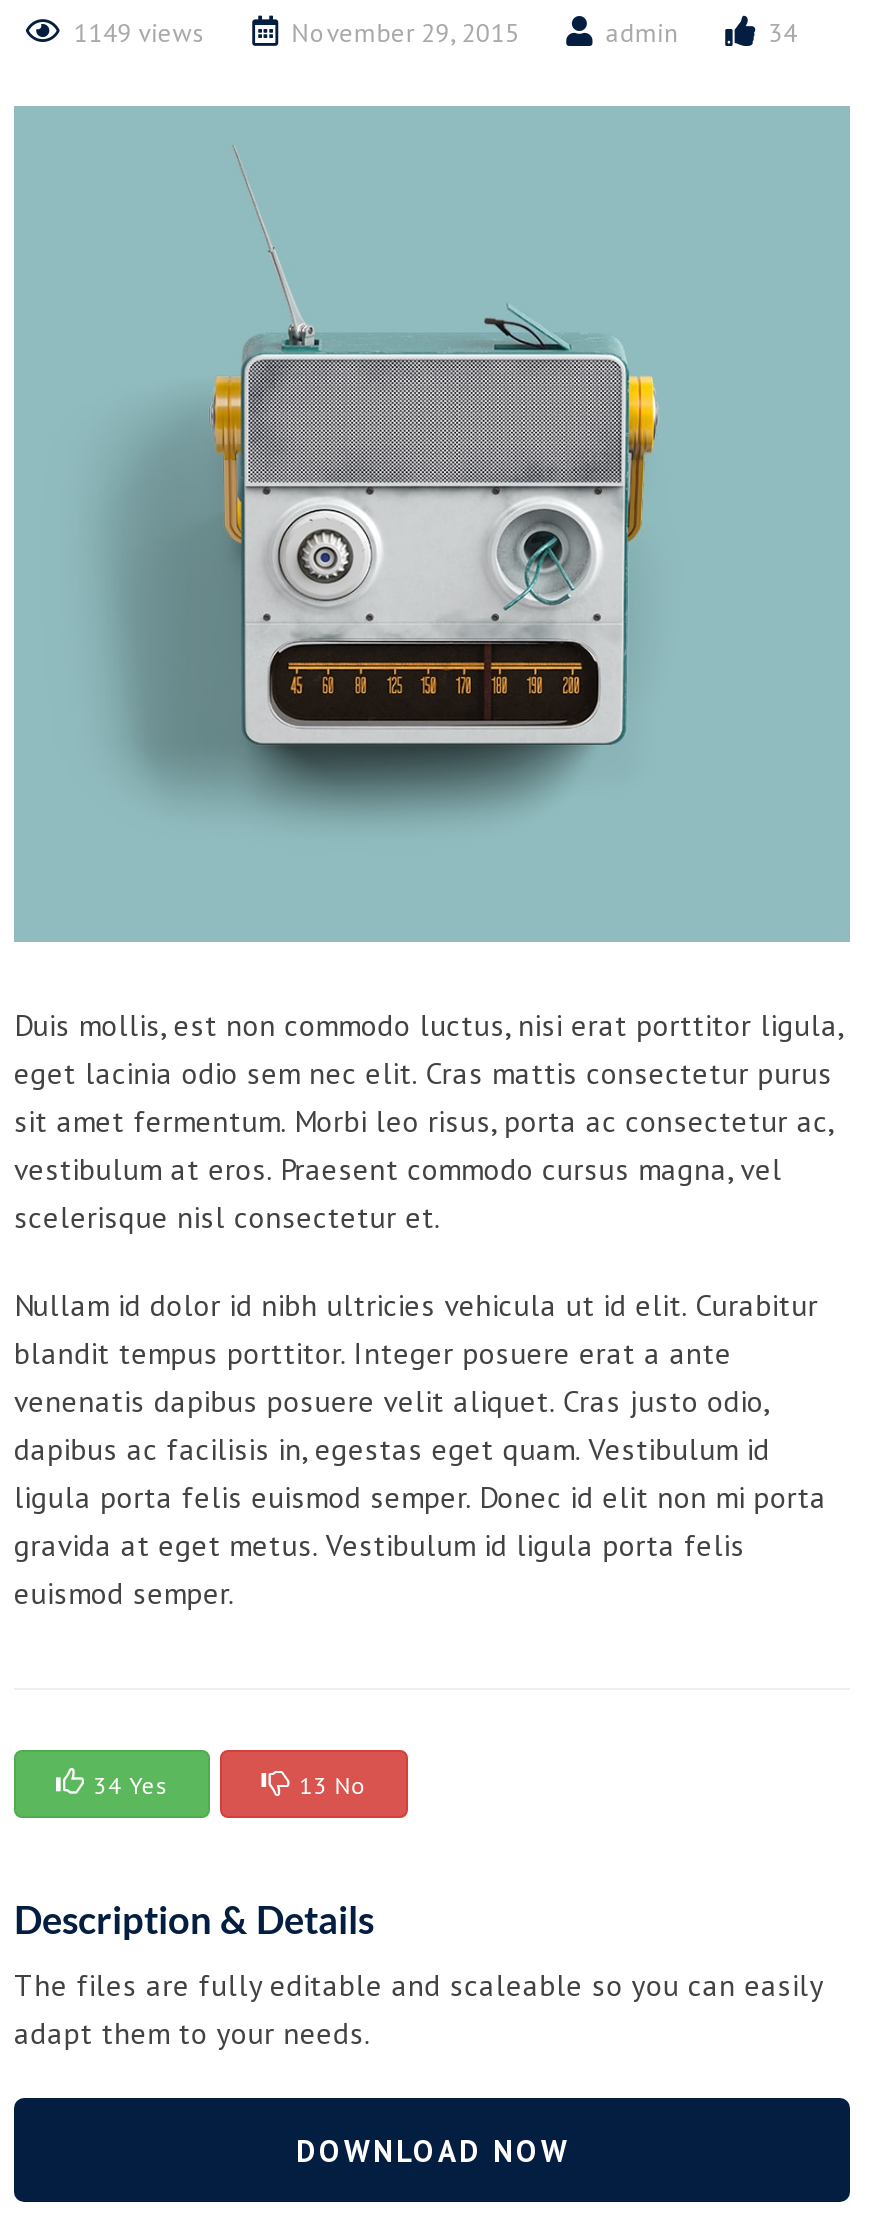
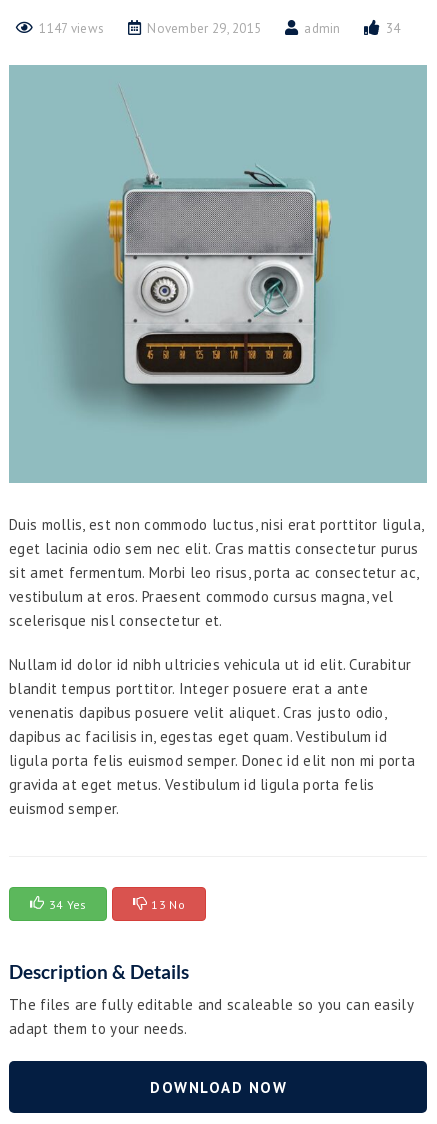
- 1149 views
+ 1147 views
